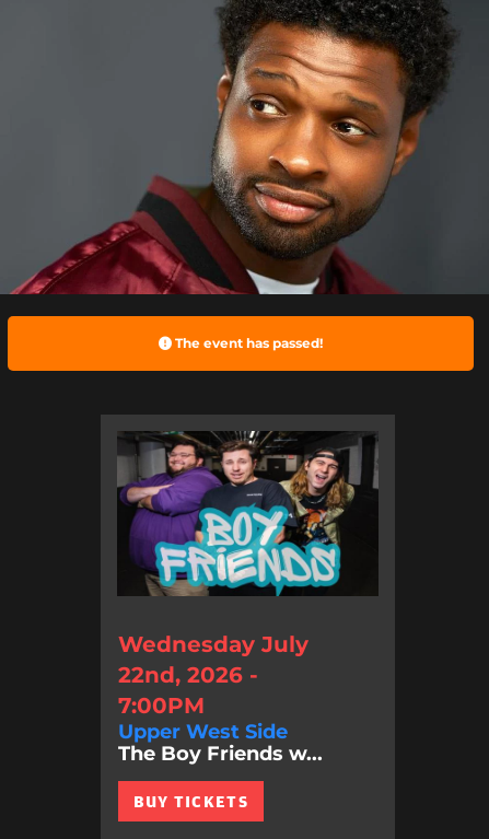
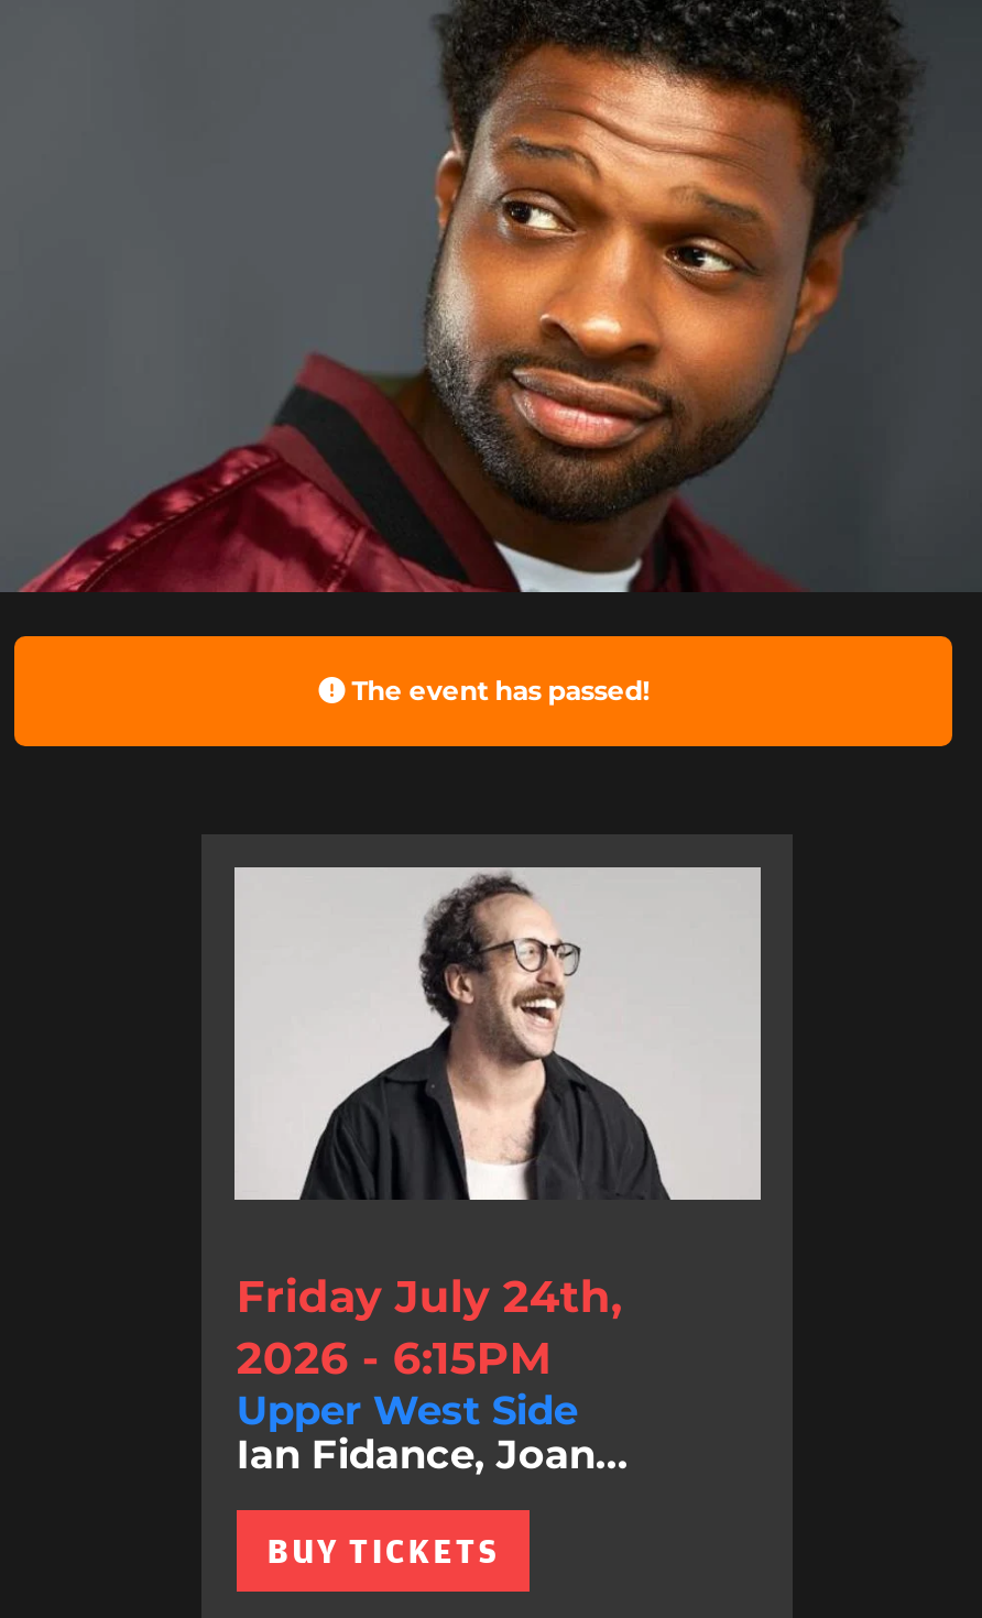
- [image]
- Wednesday July
- 22nd, 2026 -
- 7:00PM
+ [image]
+ Friday July 24th,
+ 2026 - 6:15PM

- The Boy Friends w...
+ Ian Fidance, Joan...
